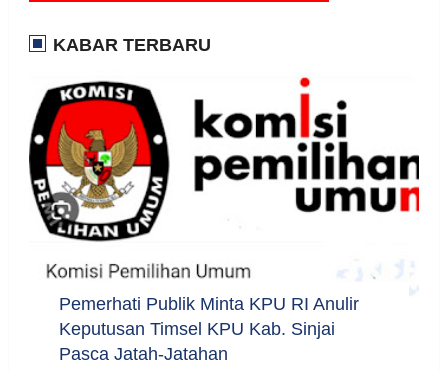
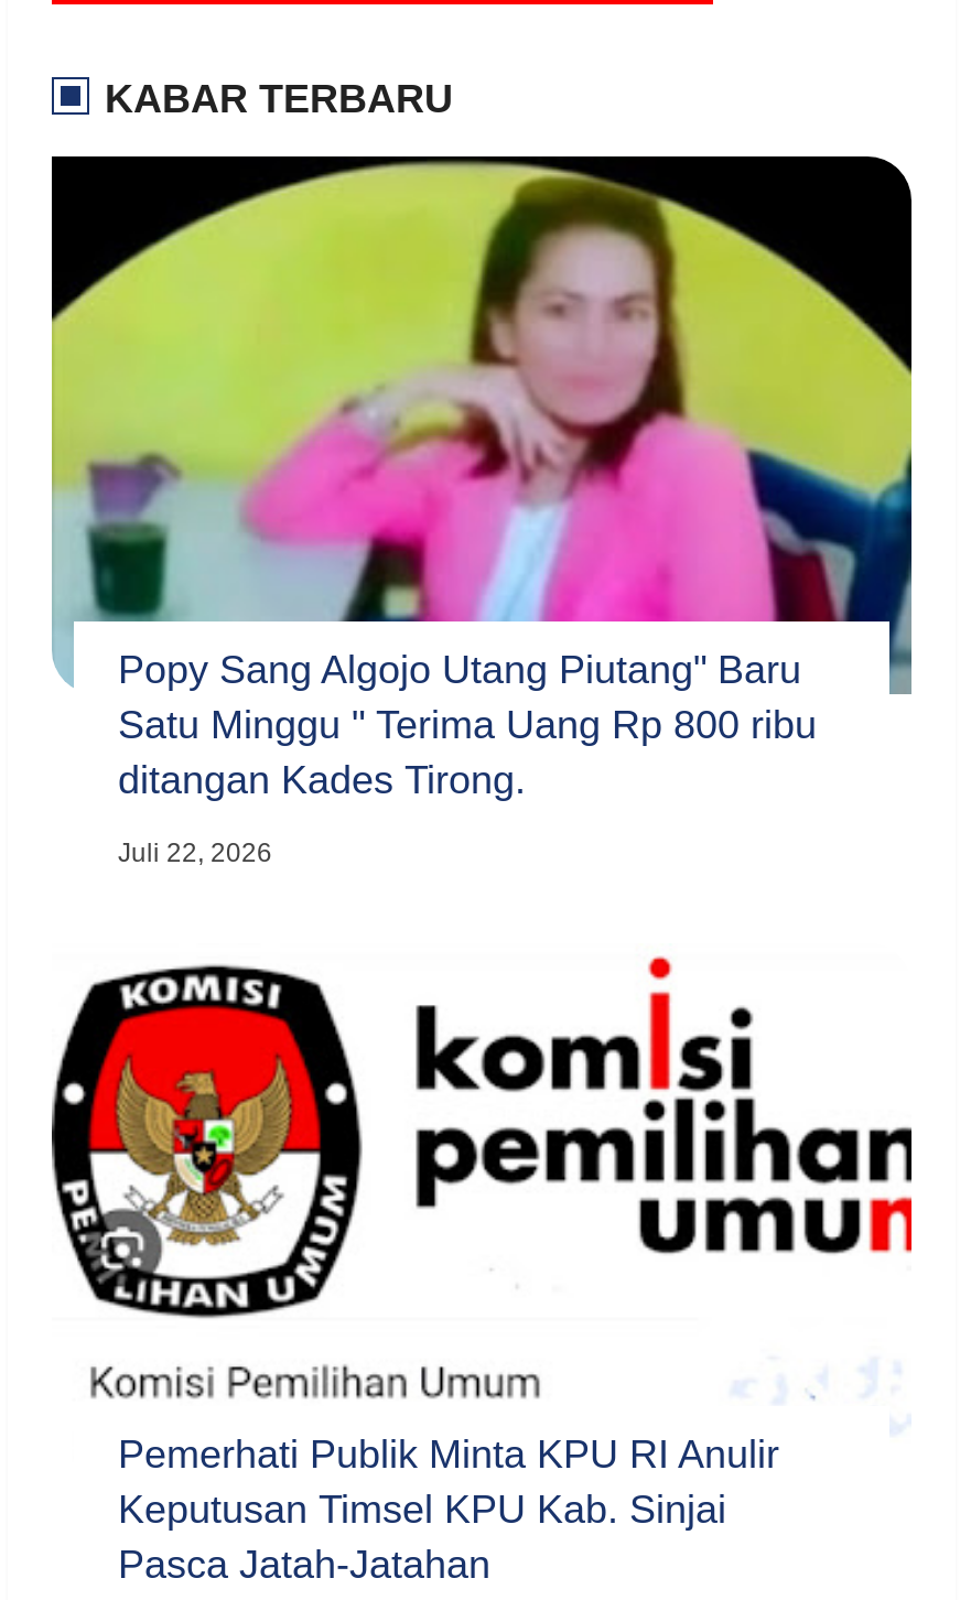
+ [image]
+ Popy Sang Algojo Utang Piutang" Baru
+ Satu Minggu " Terima Uang Rp 800 ribu
+ ditangan Kades Tirong.
+ Juli 22, 2026
